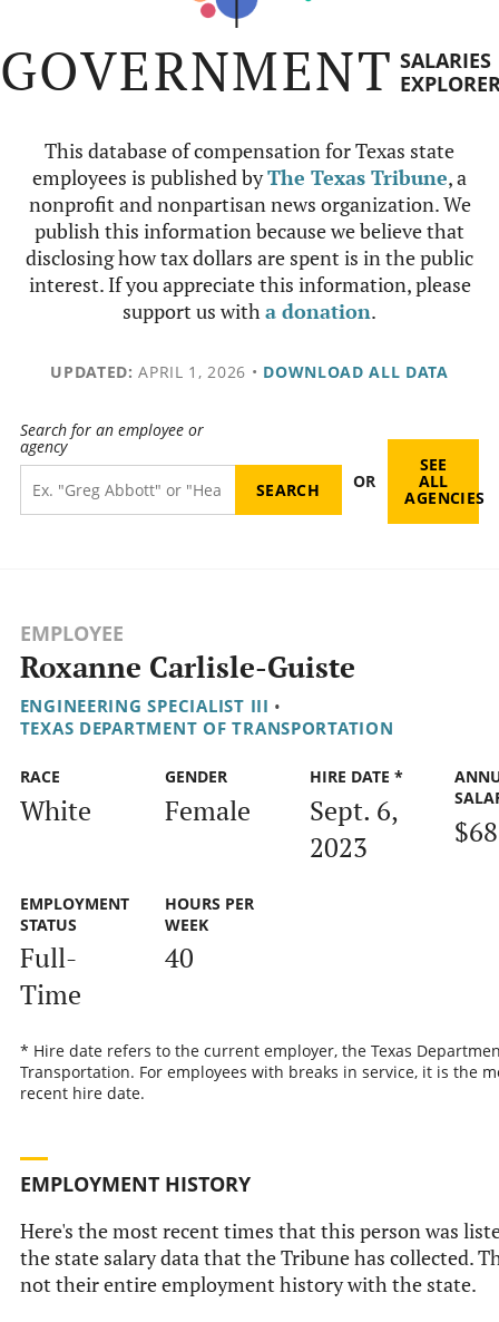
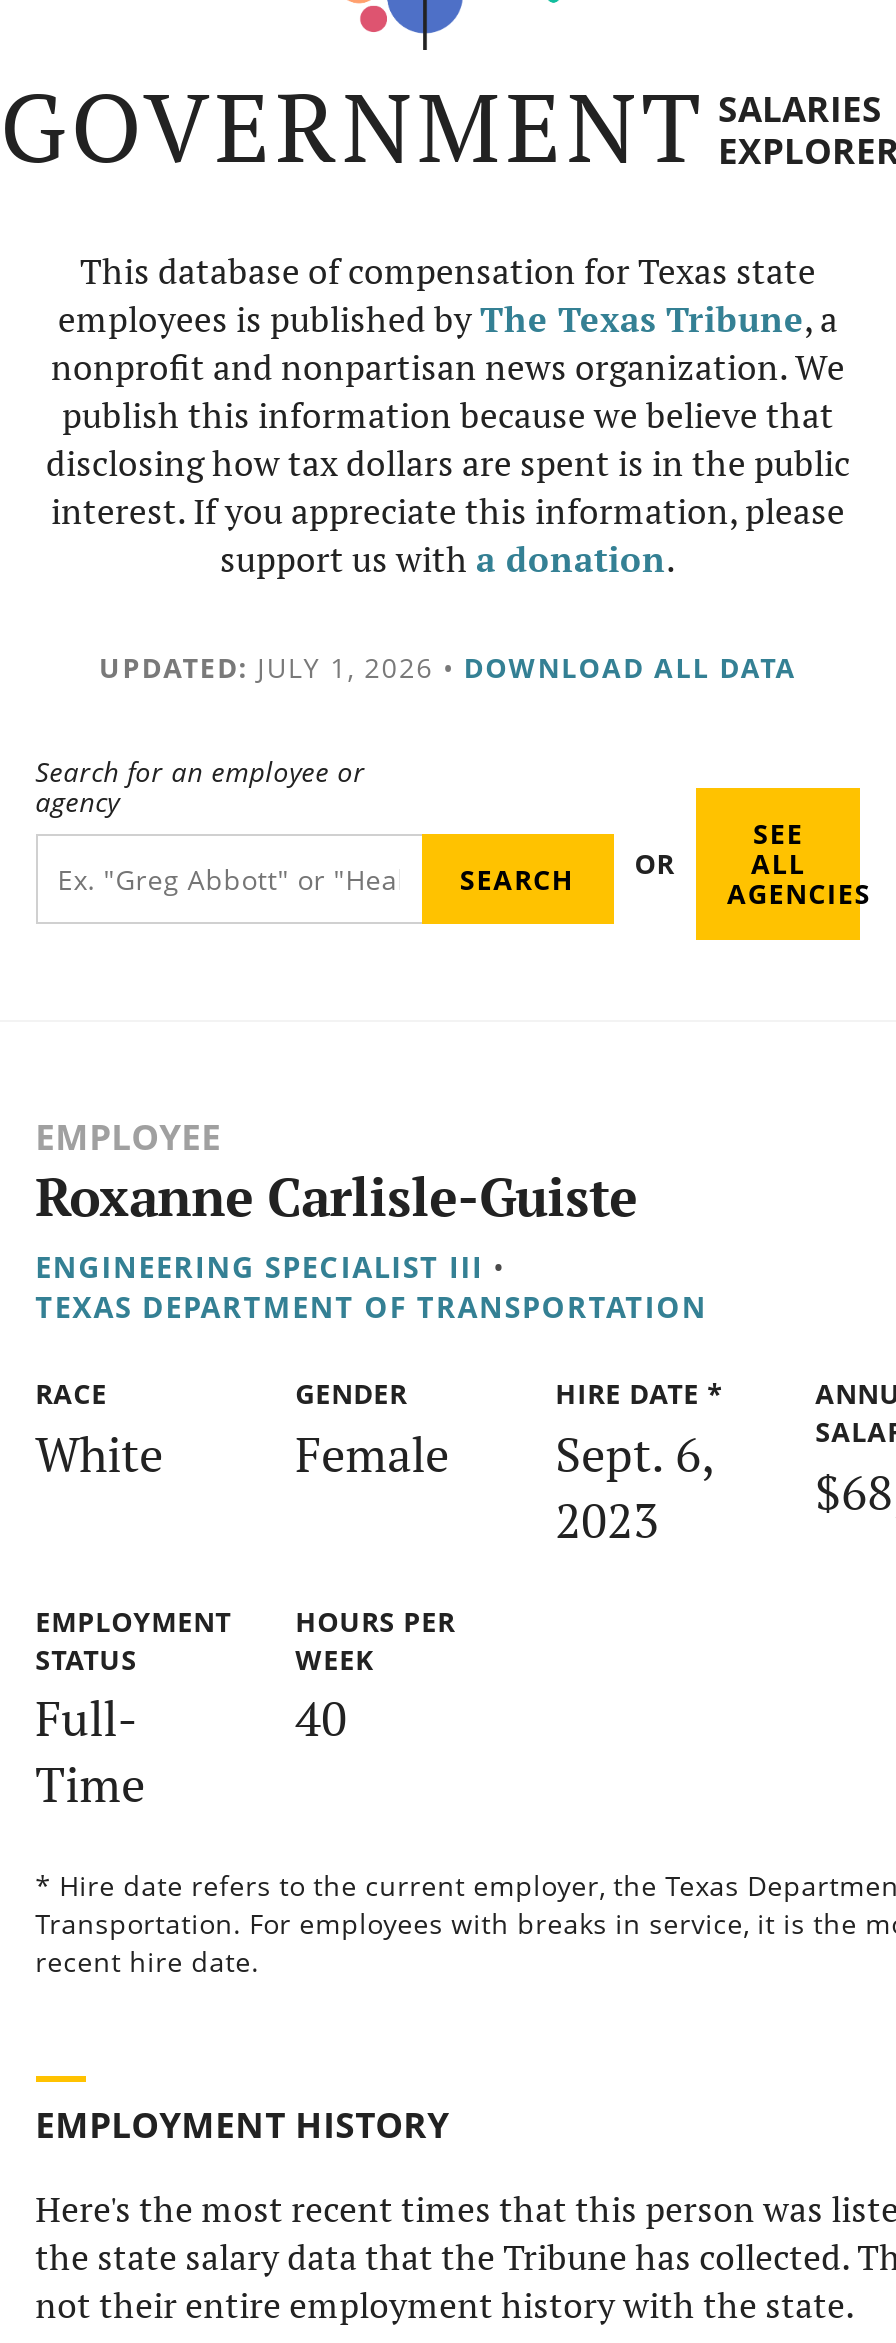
- UPDATED: APRIL 1, 2026 • DOWNLOAD ALL DATA
+ UPDATED: JULY 1, 2026 • DOWNLOAD ALL DATA
